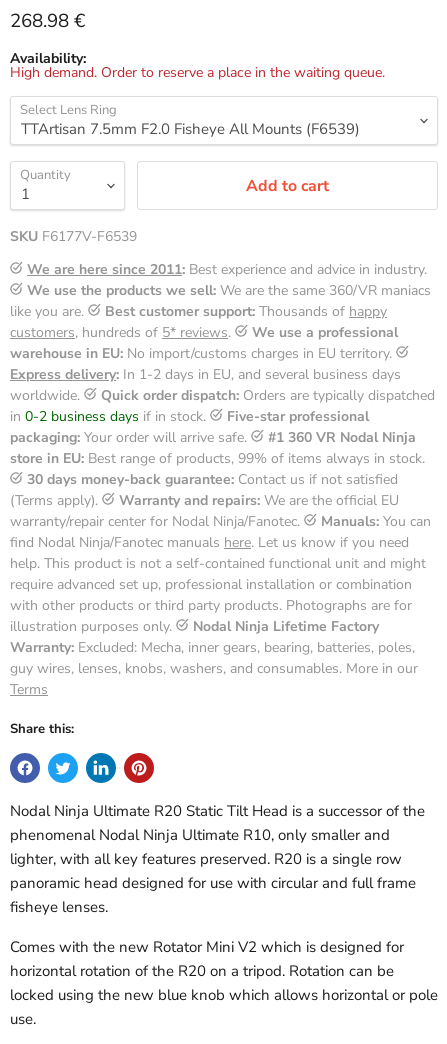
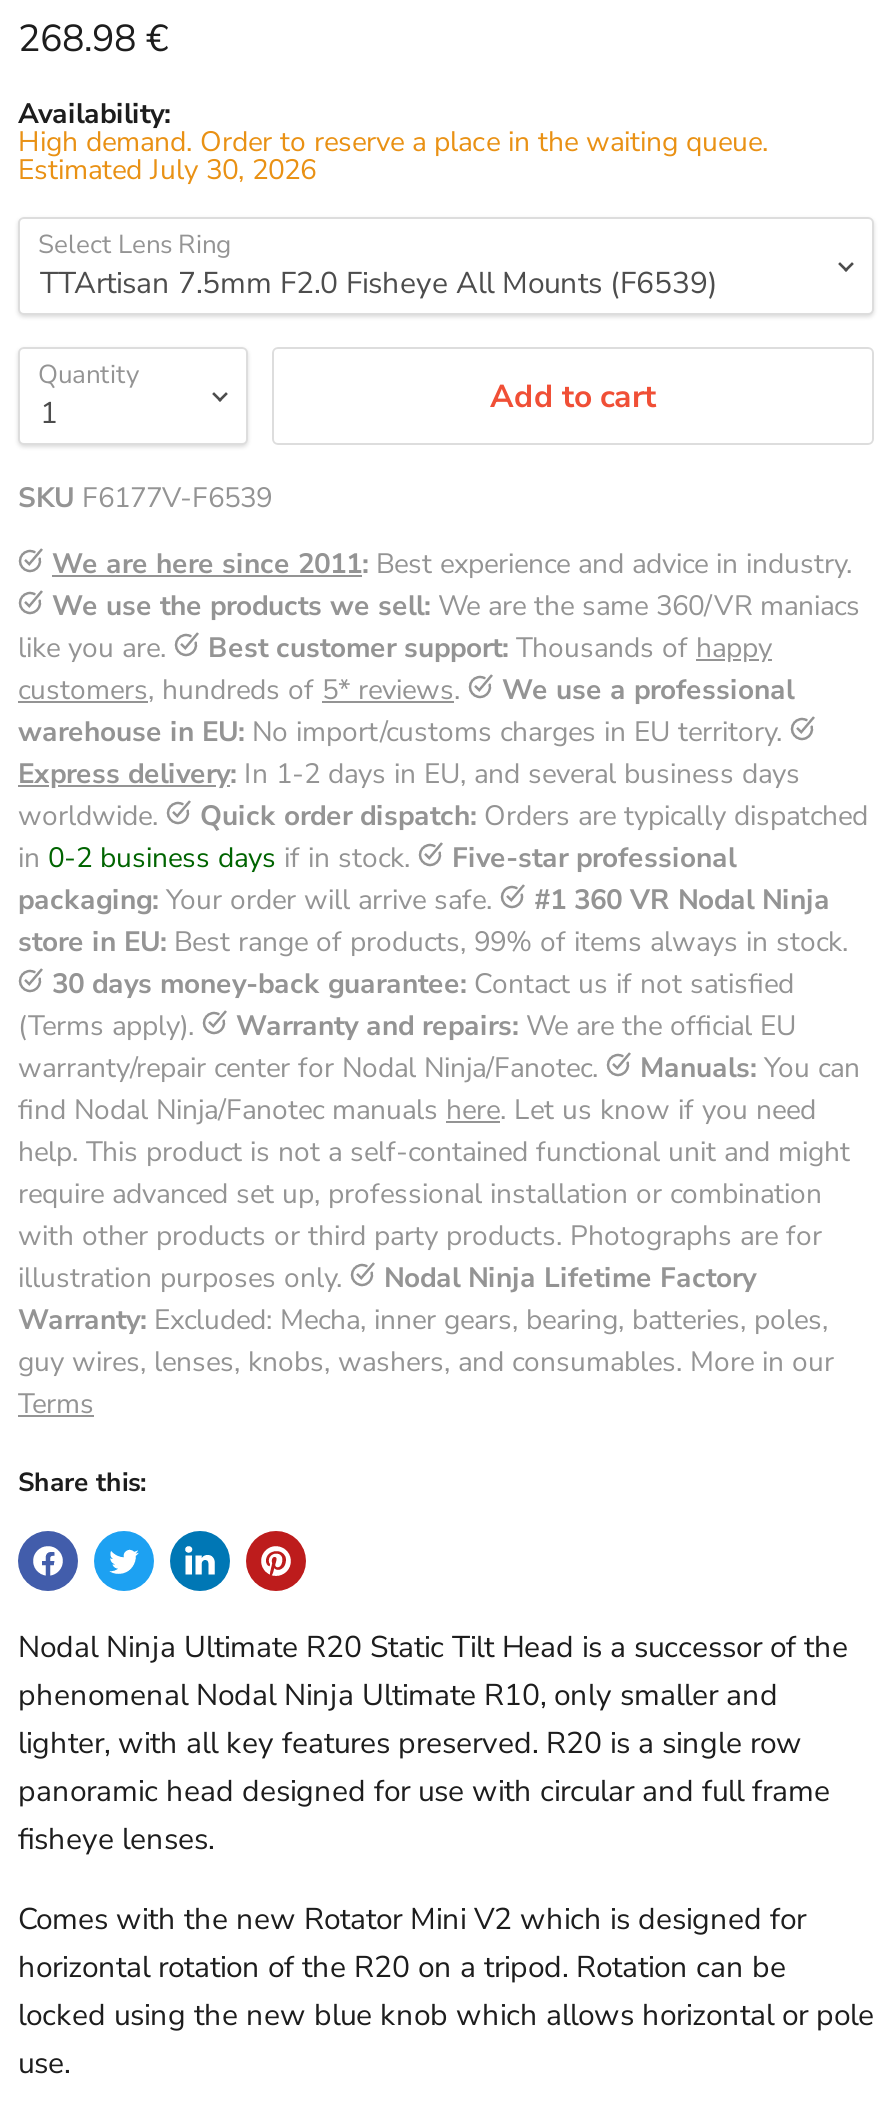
+ Estimated July 30, 2026
